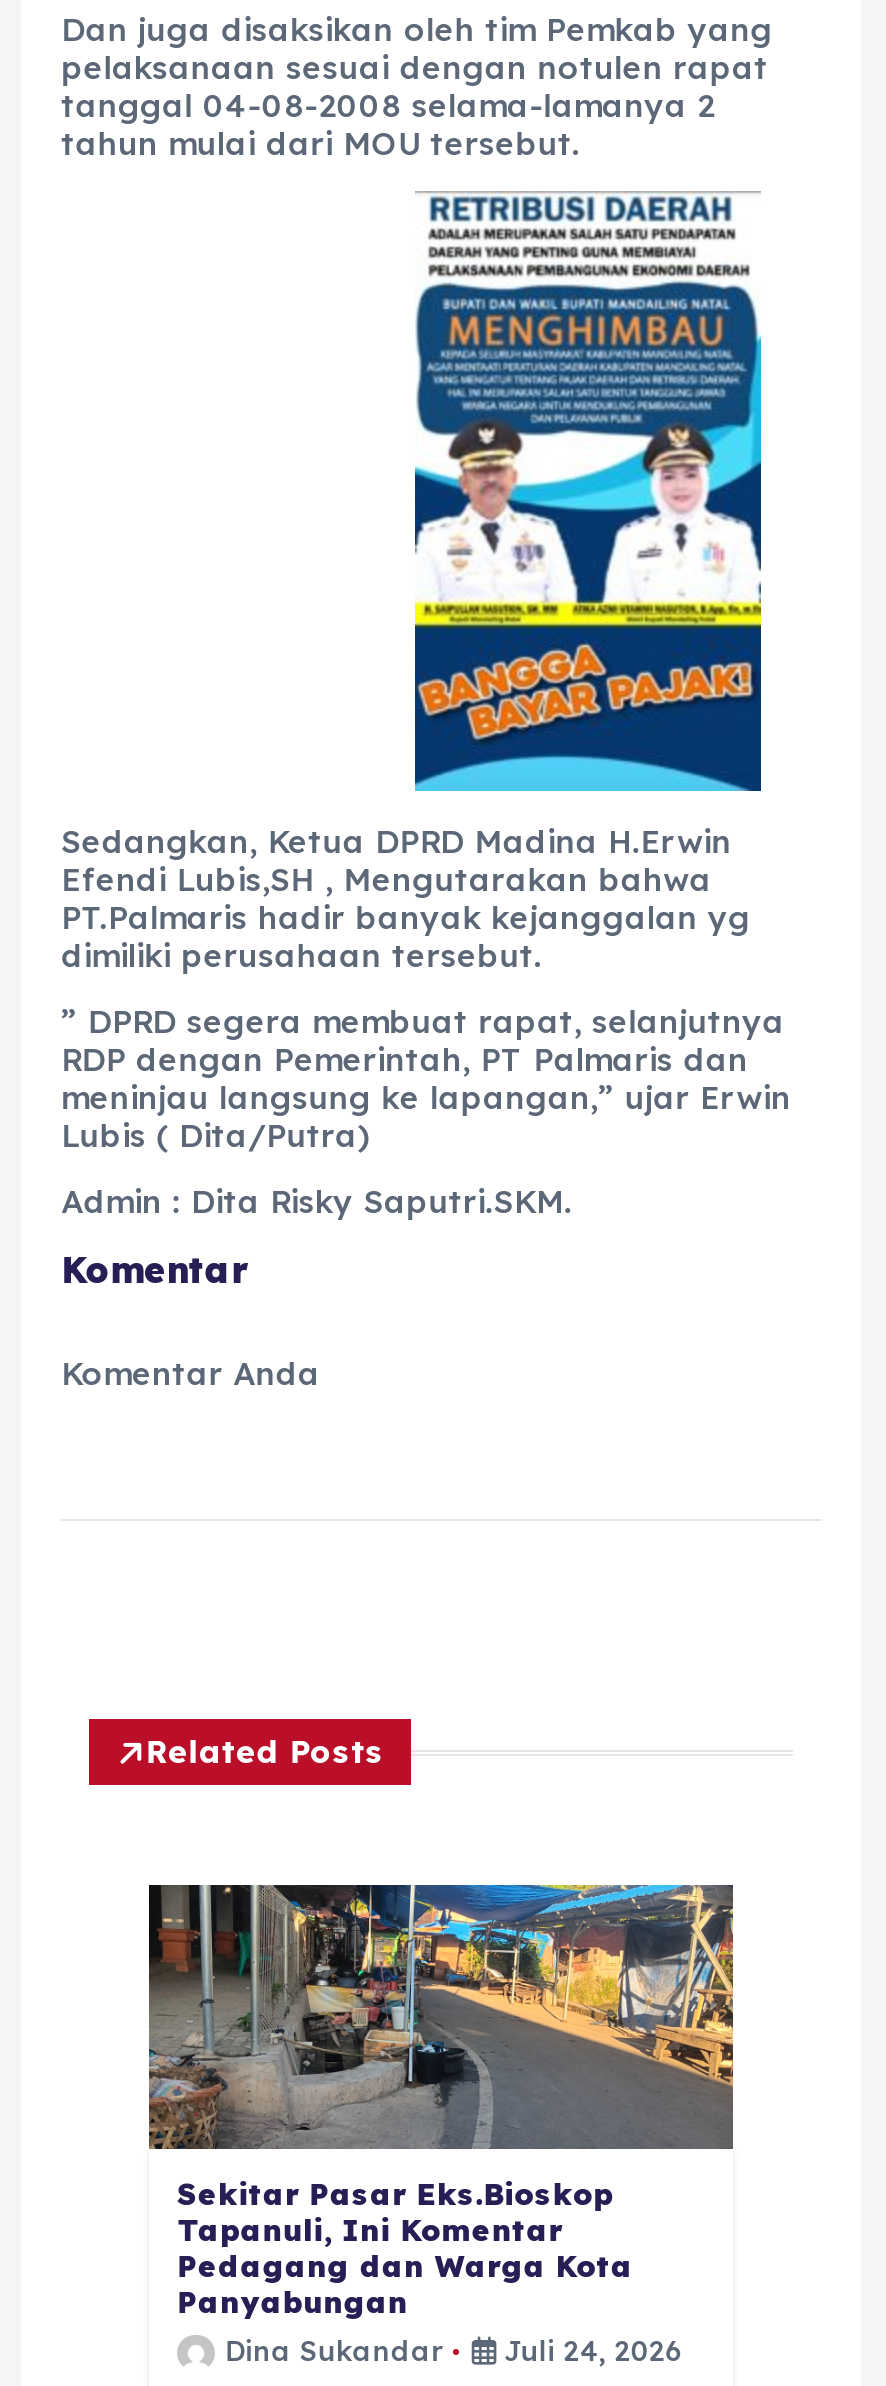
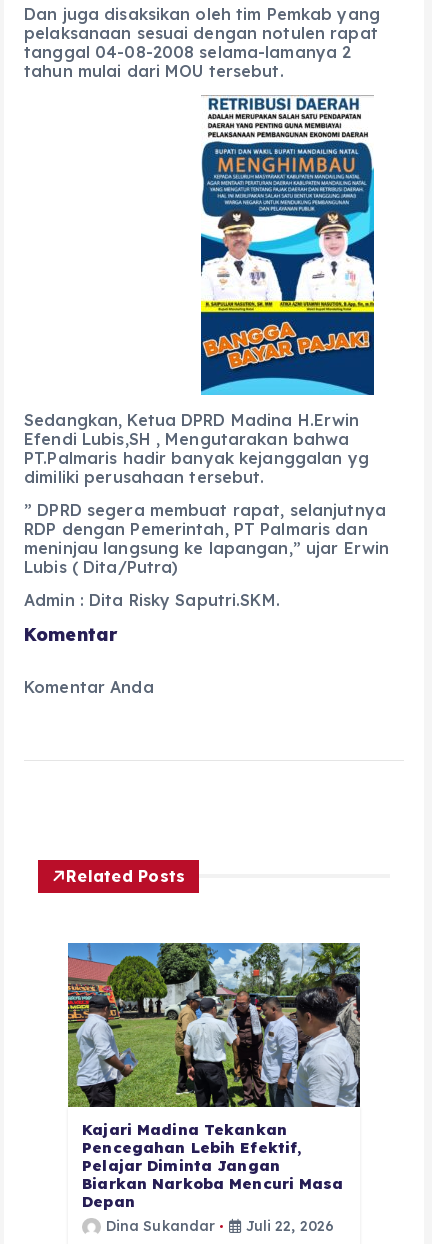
- [image]
- Sekitar Pasar Eks.Bioskop
- Tapanuli, Ini Komentar
- Pedagang dan Warga Kota
- Panyabungan
+ [image]
+ Kajari Madina Tekankan
+ Pencegahan Lebih Efektif,
+ Pelajar Diminta Jangan
+ Biarkan Narkoba Mencuri Masa
+ Depan

- Dina Sukandar Juli 24, 2026
+ Dina Sukandar Juli 22, 2026
